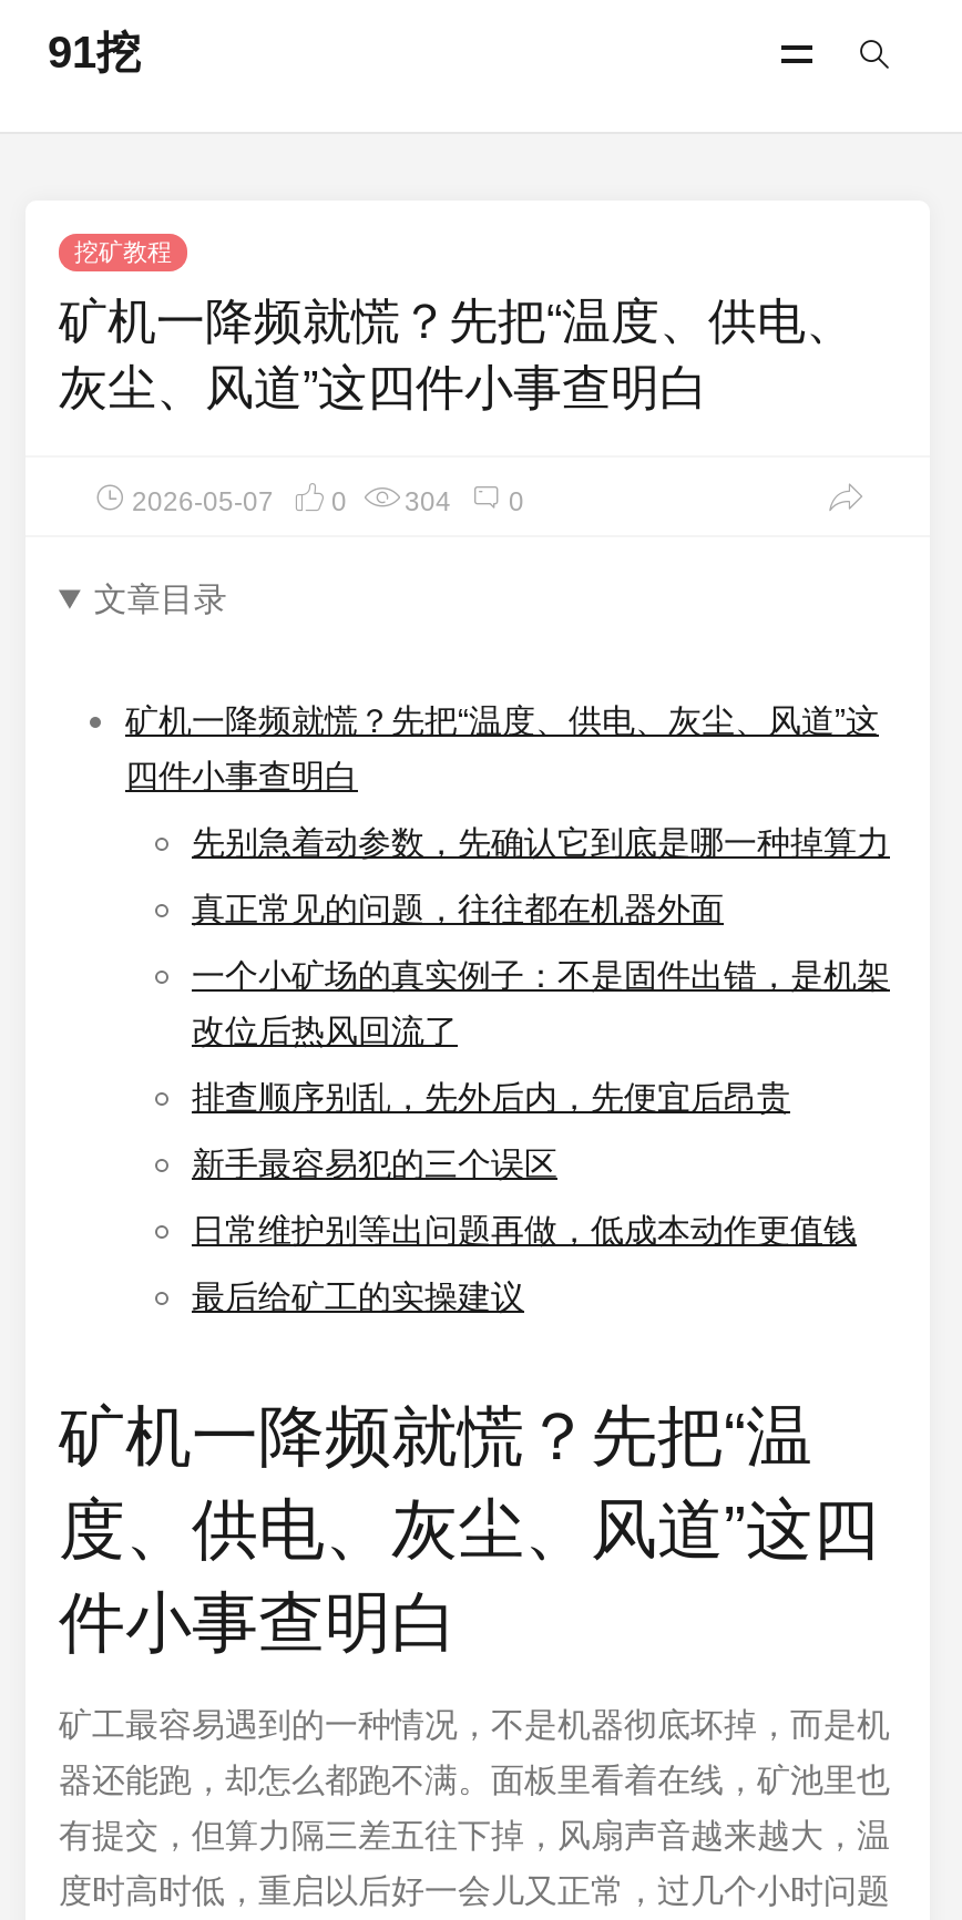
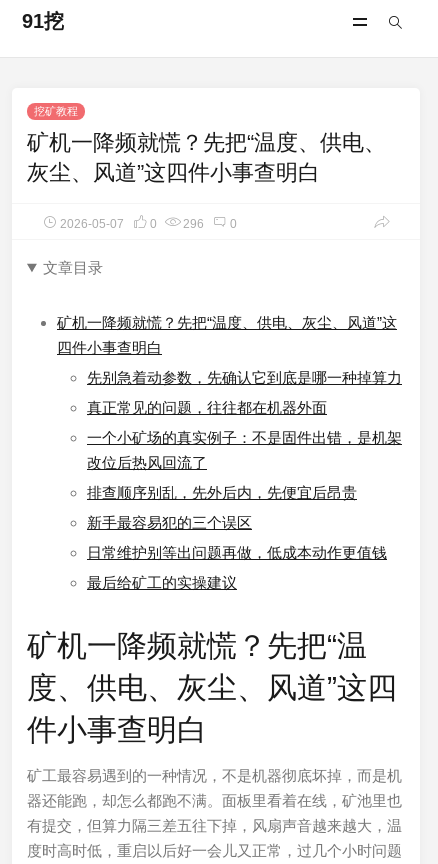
- 2026-05-07 0 304 0
+ 2026-05-07 0 296 0
